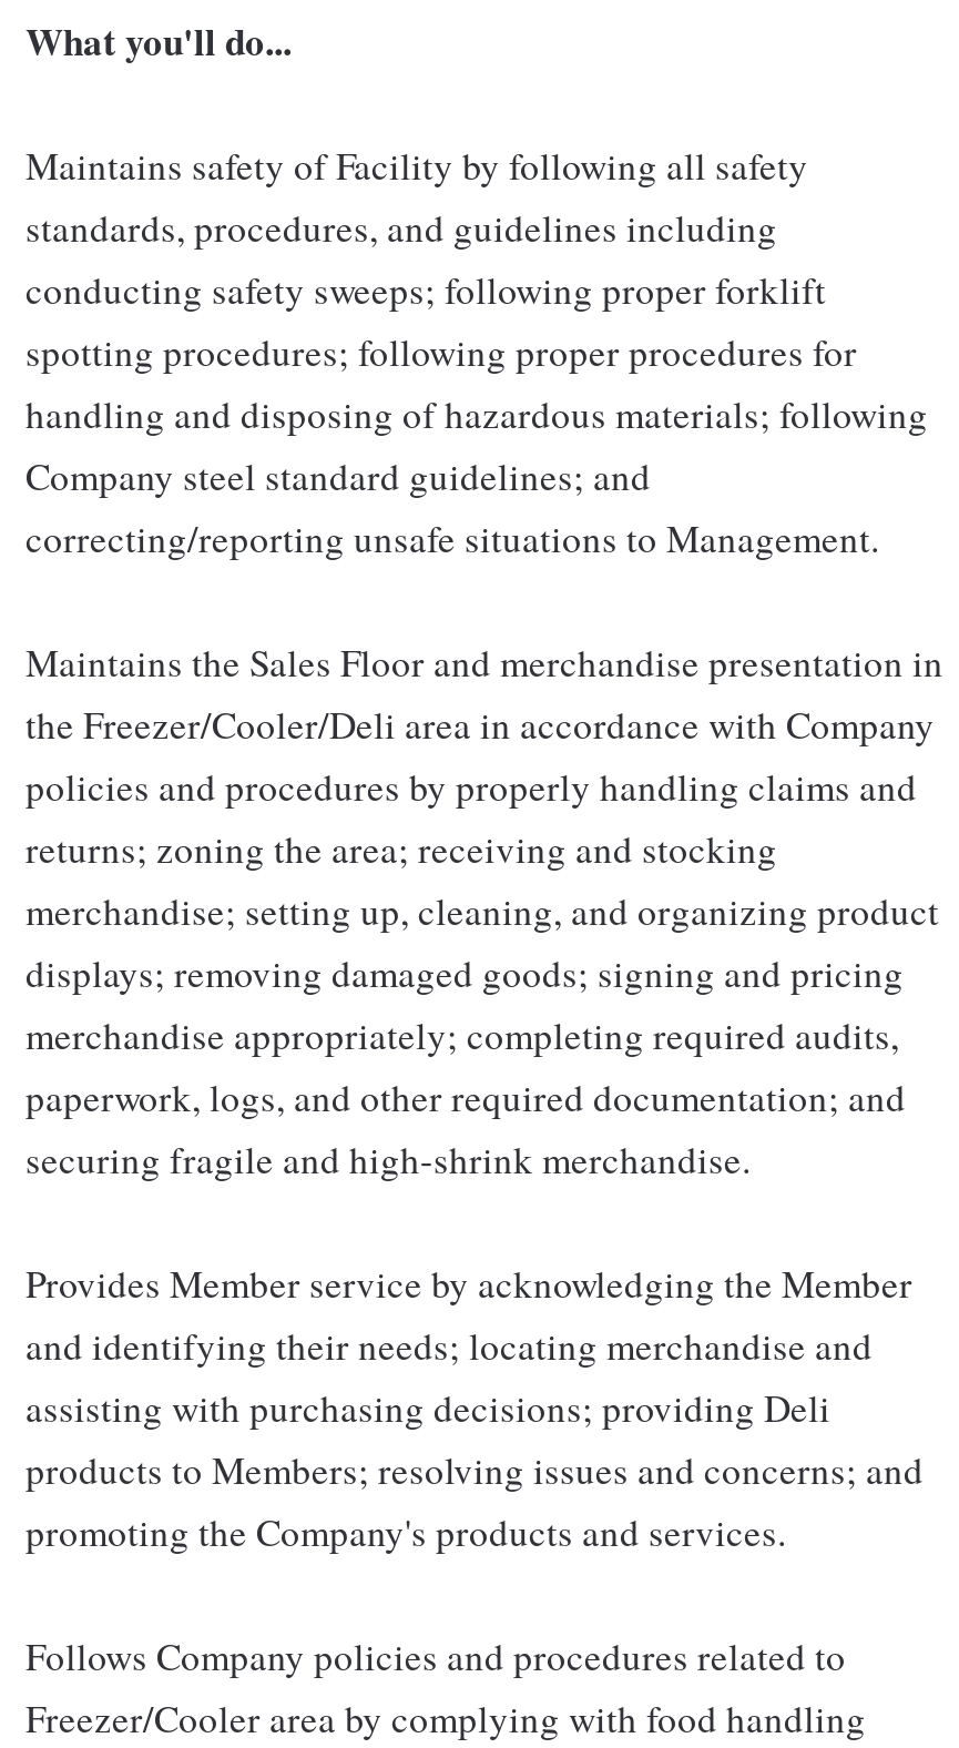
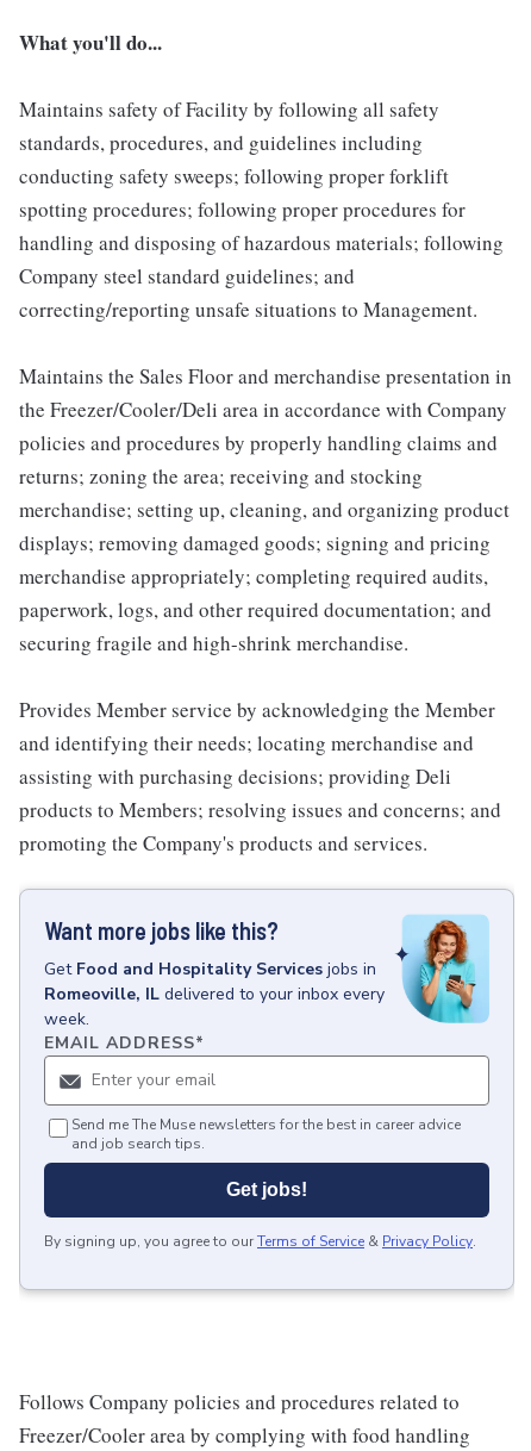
+ [image]
+ Want more jobs like this?
+ Get Food and Hospitality Services jobs in
+ Romeoville, IL delivered to your inbox every
+ week.
+ EMAIL ADDRESS*

+ Send me The Muse newsletters for the best in career advice
+ and job search tips.
+ Get jobs!
+ By signing up, you agree to our Terms of Service & Privacy Policy.
